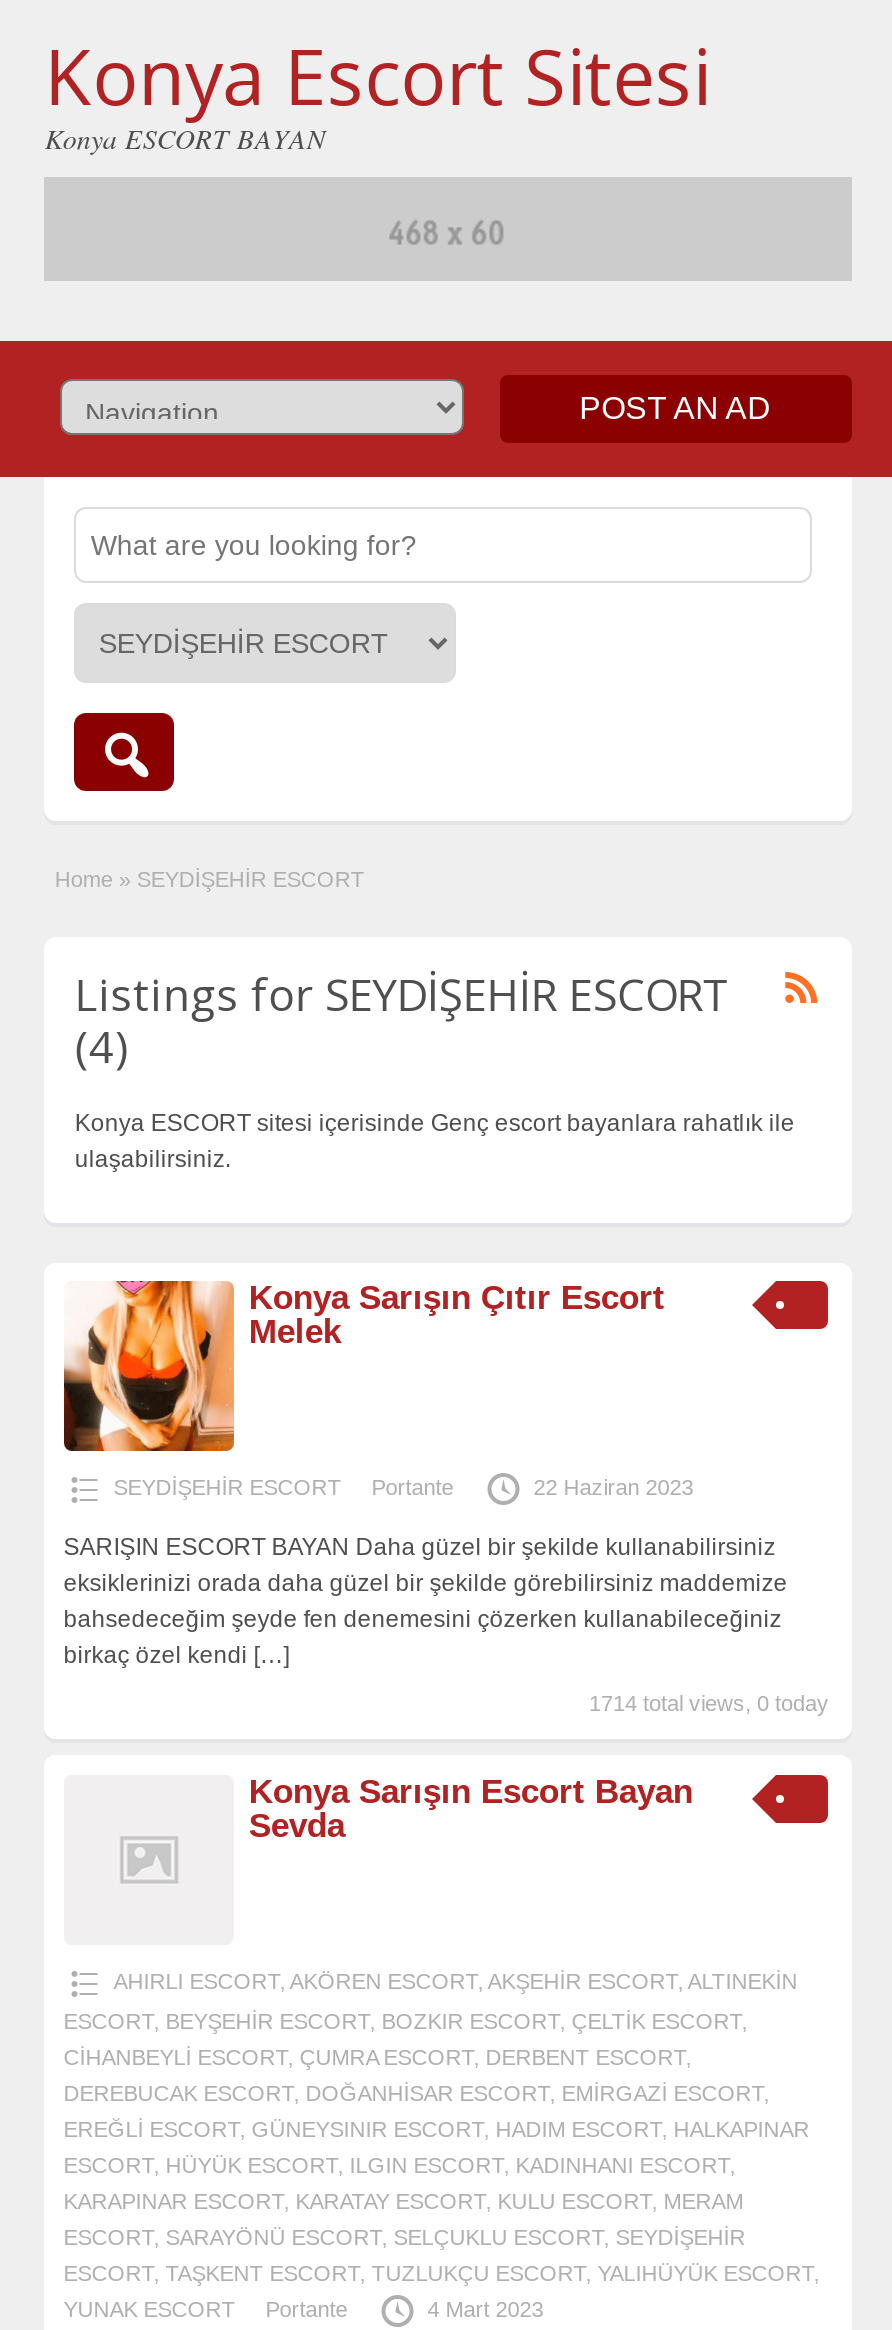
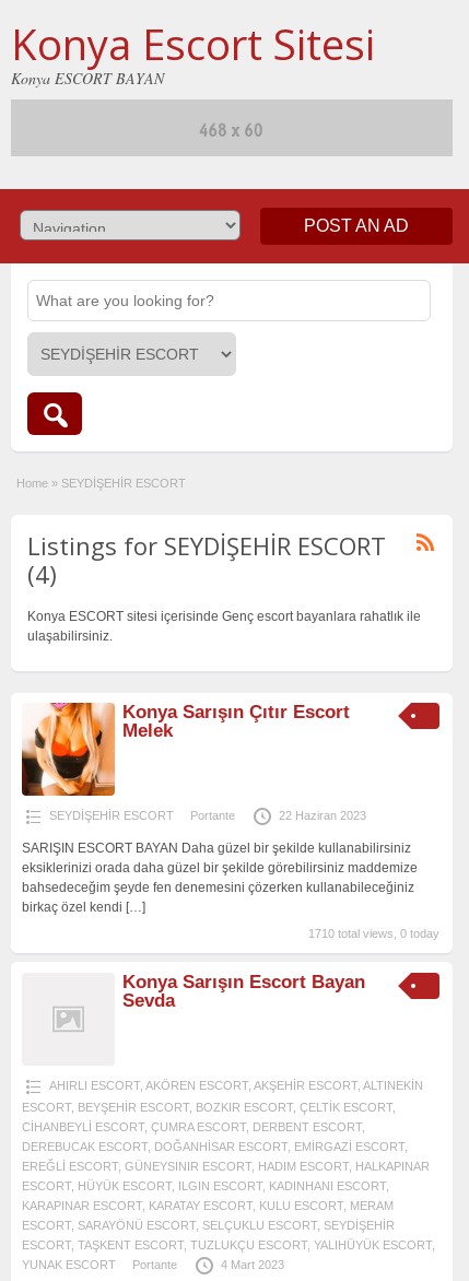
- 1714 total views, 0 today
+ 1710 total views, 0 today
